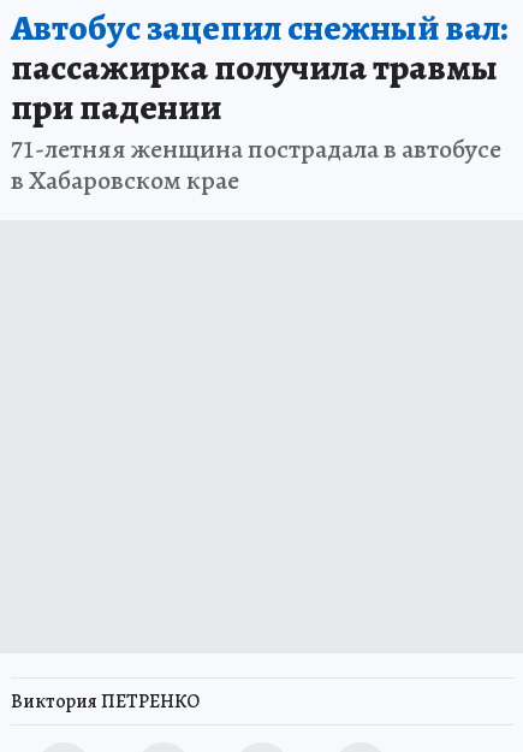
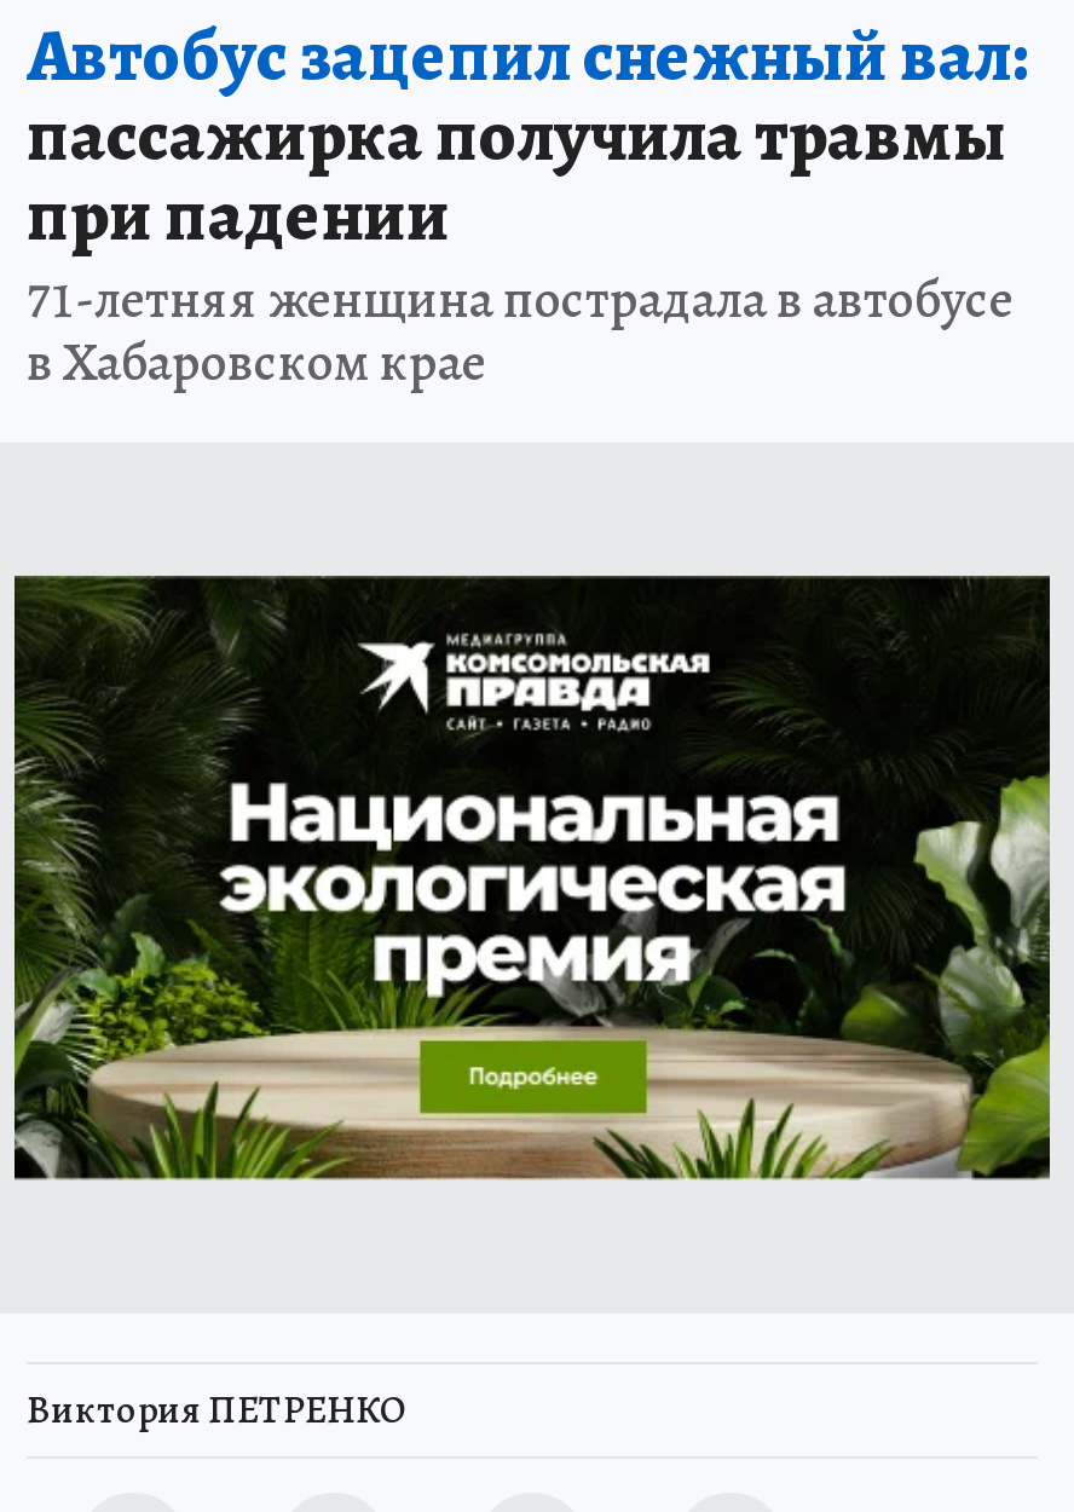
+ [image]
